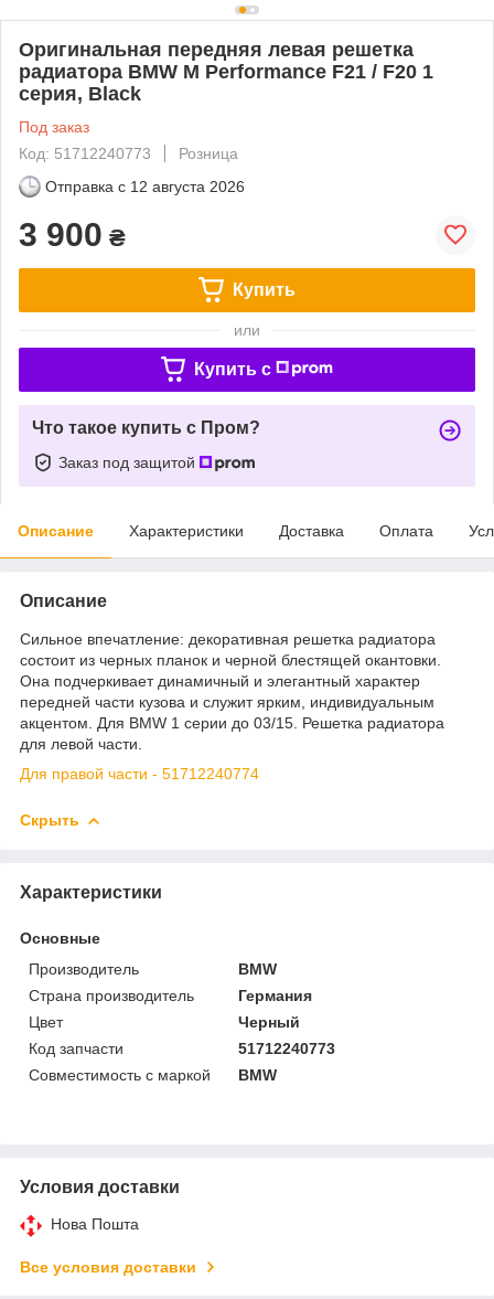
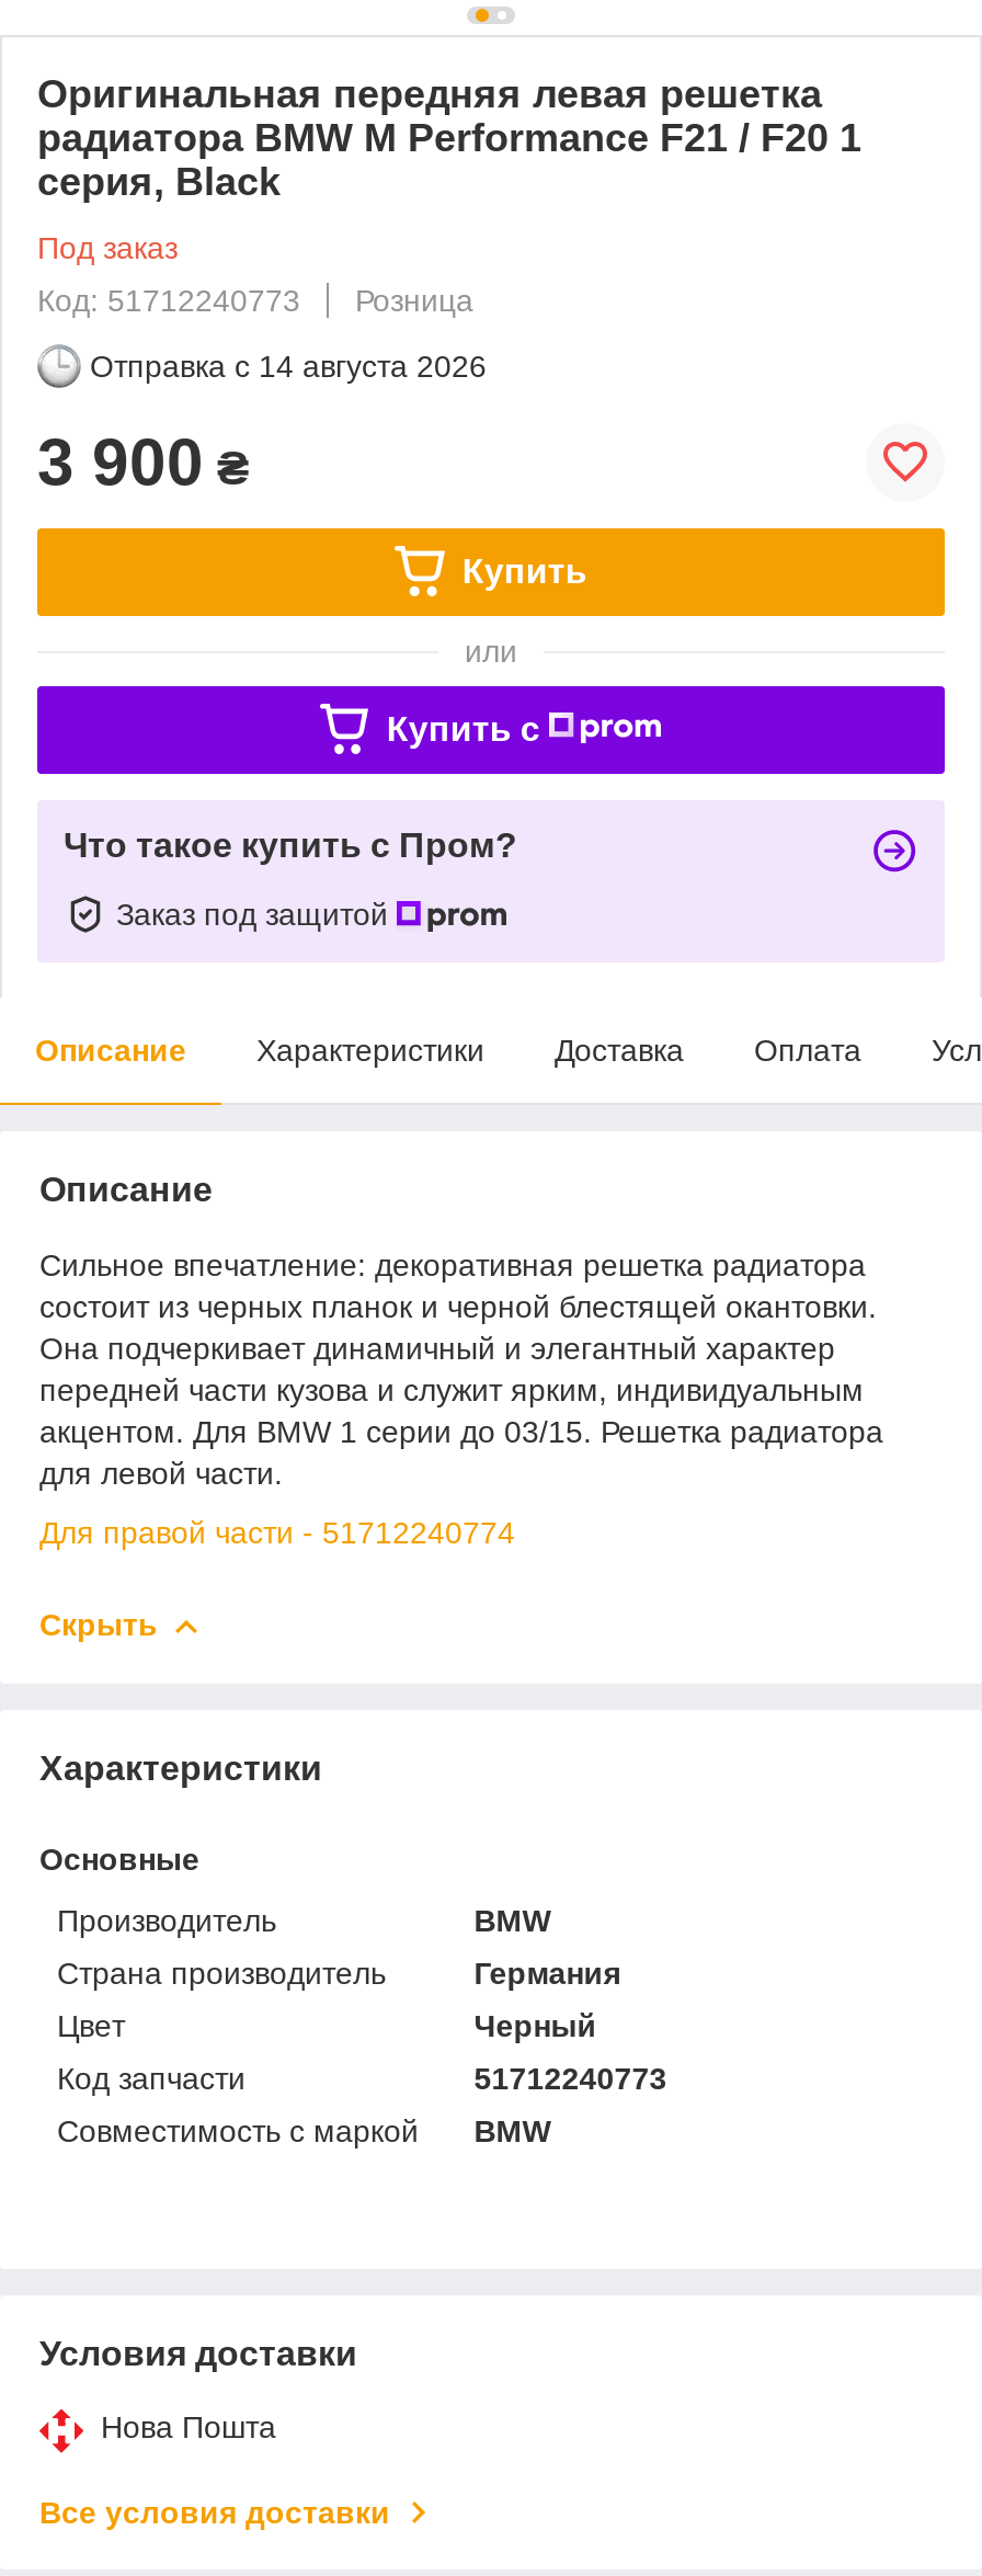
- Отправка с 12 августа 2026
+ Отправка с 14 августа 2026
